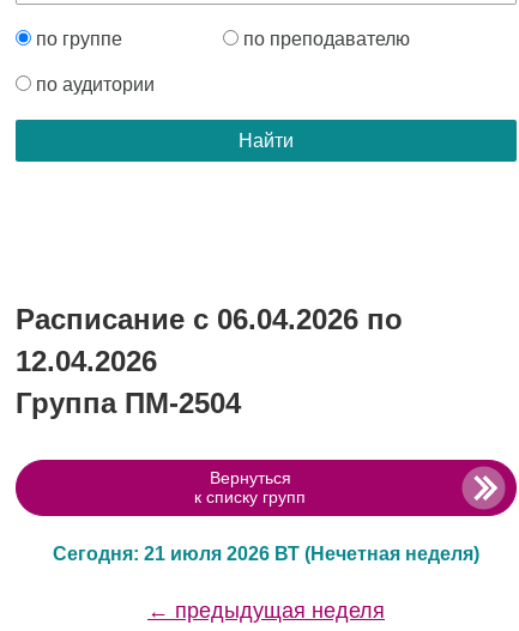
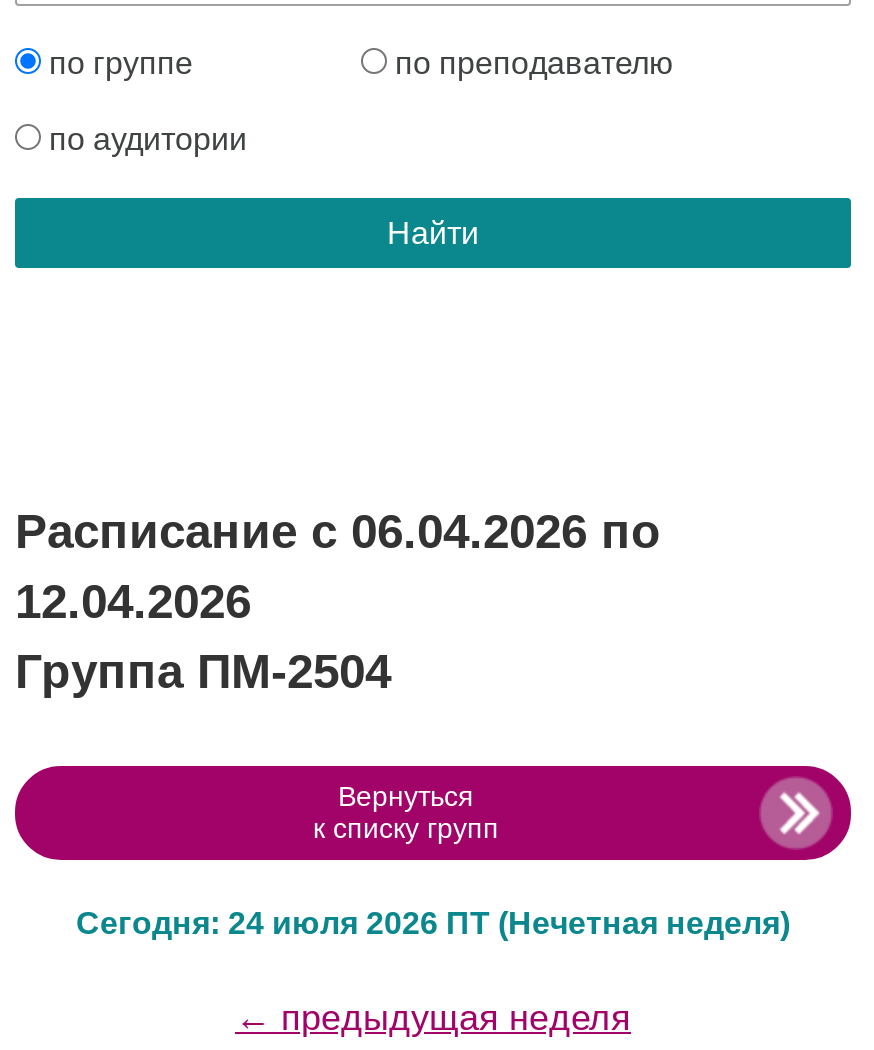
- Сегодня: 21 июля 2026 ВТ (Нечетная неделя)
+ Сегодня: 24 июля 2026 ПТ (Нечетная неделя)
